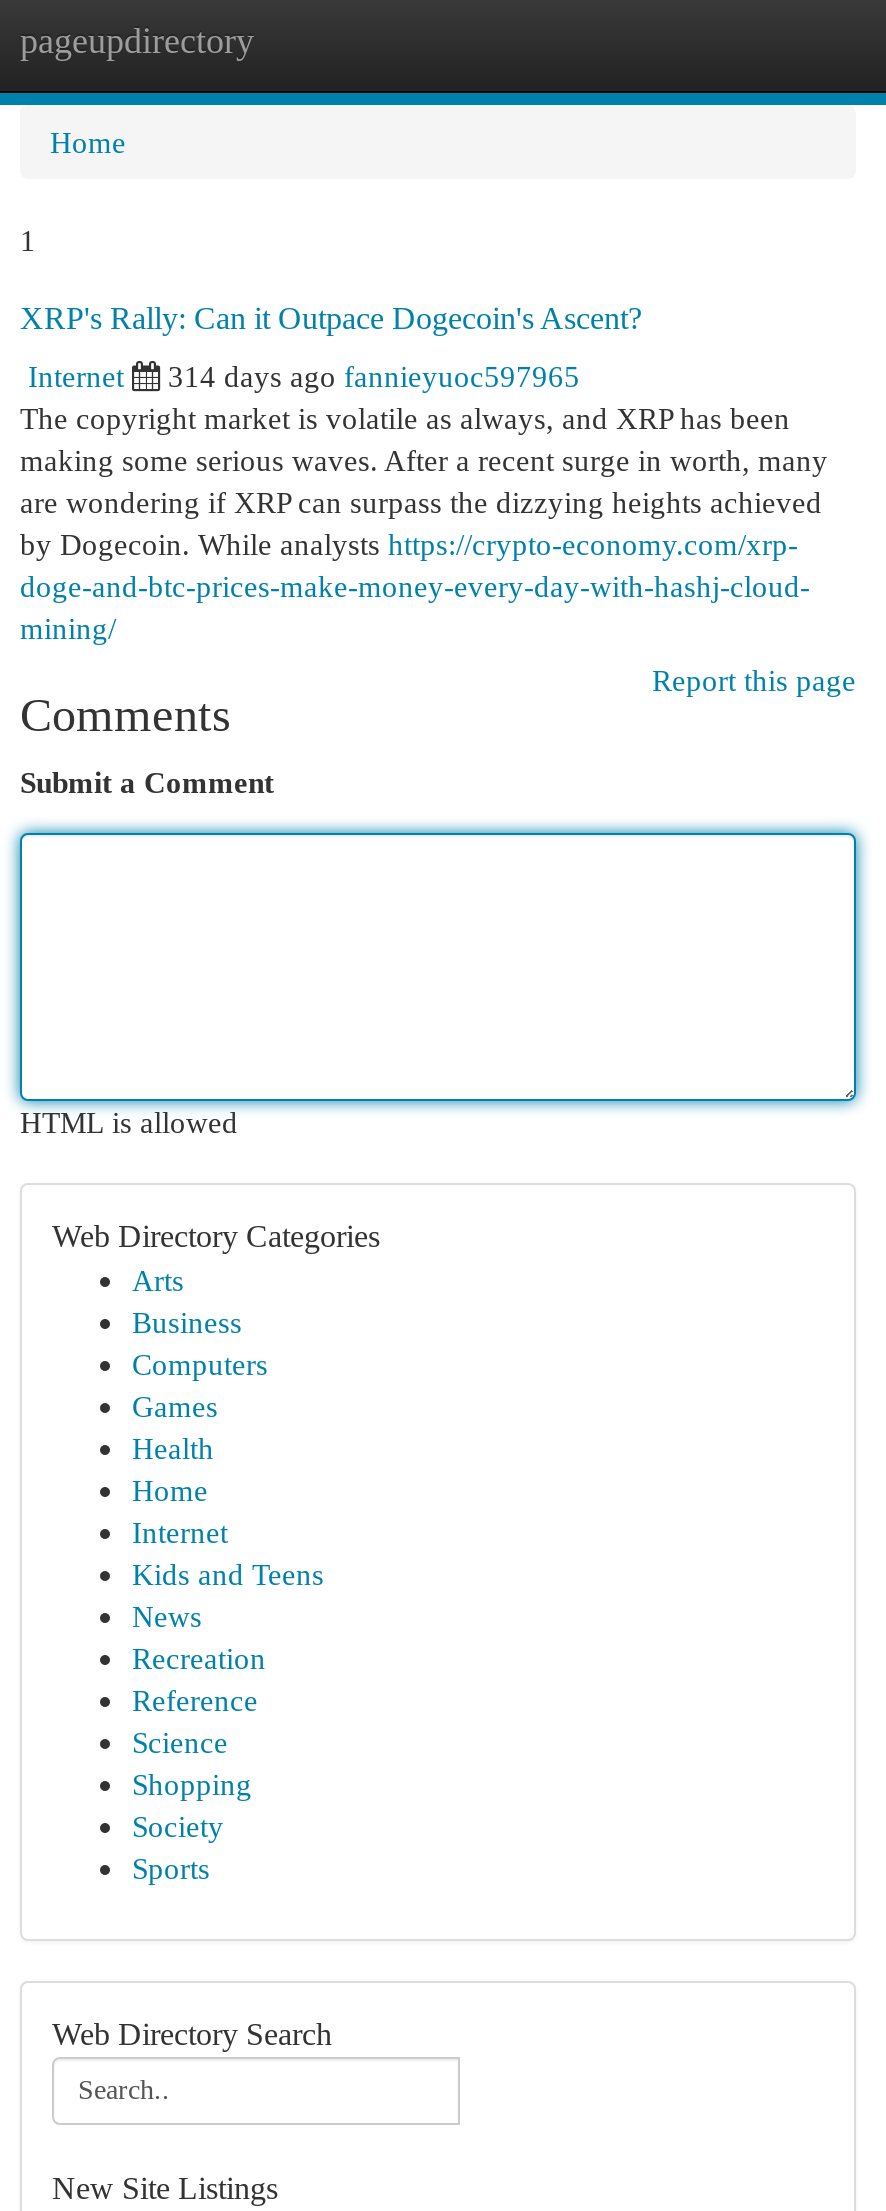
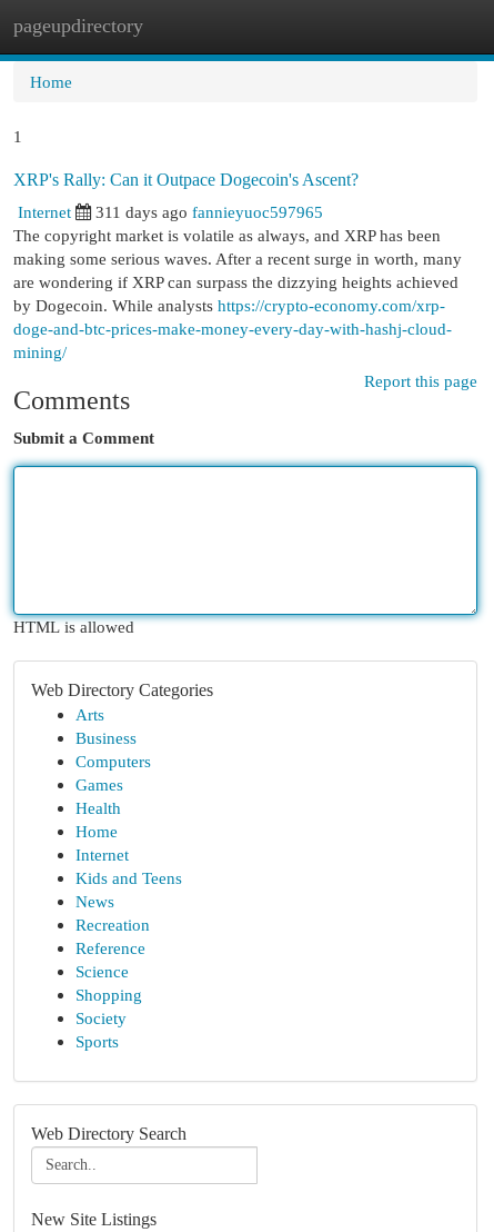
- 314 days ago fannieyuoc597965
+ 311 days ago fannieyuoc597965
